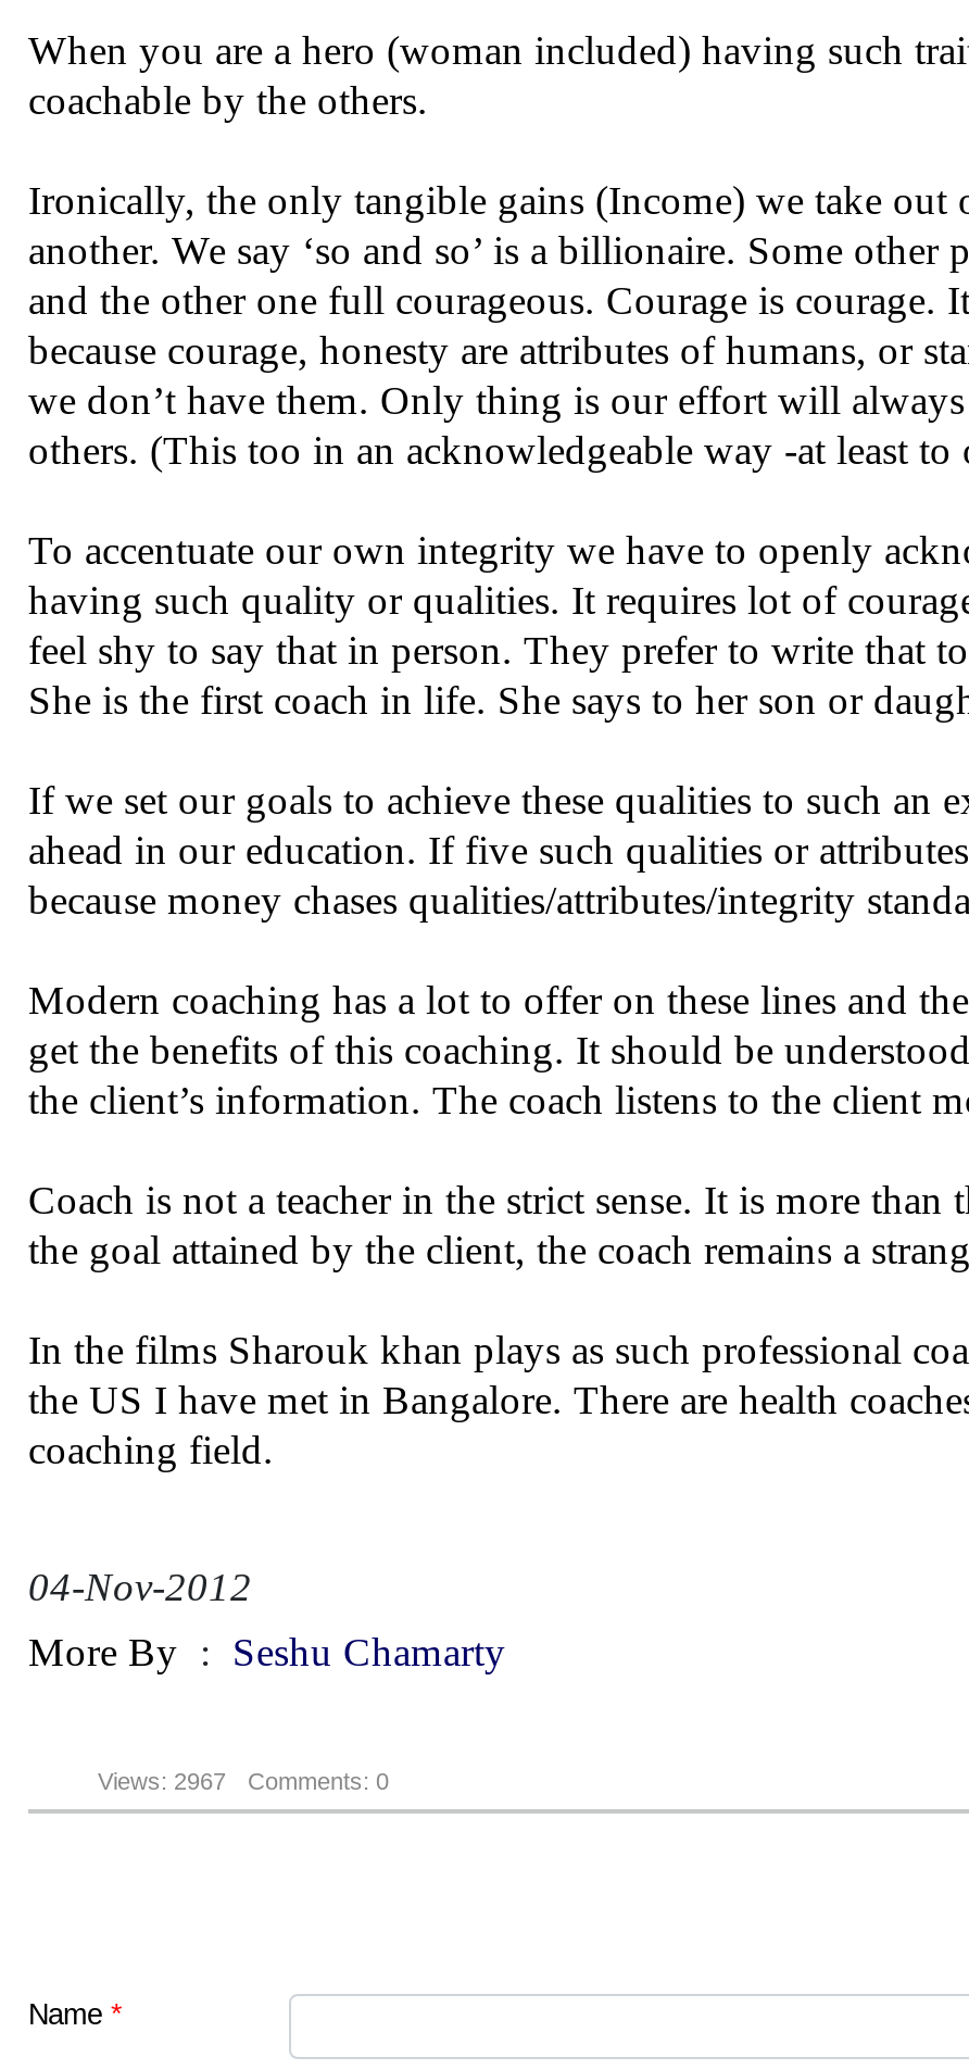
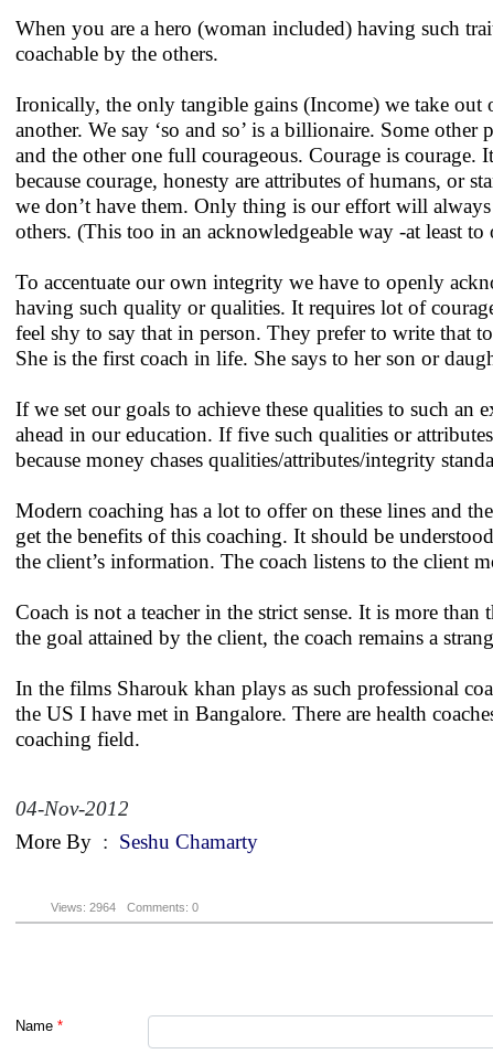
- Views: 2967 Comments: 0
+ Views: 2964 Comments: 0
